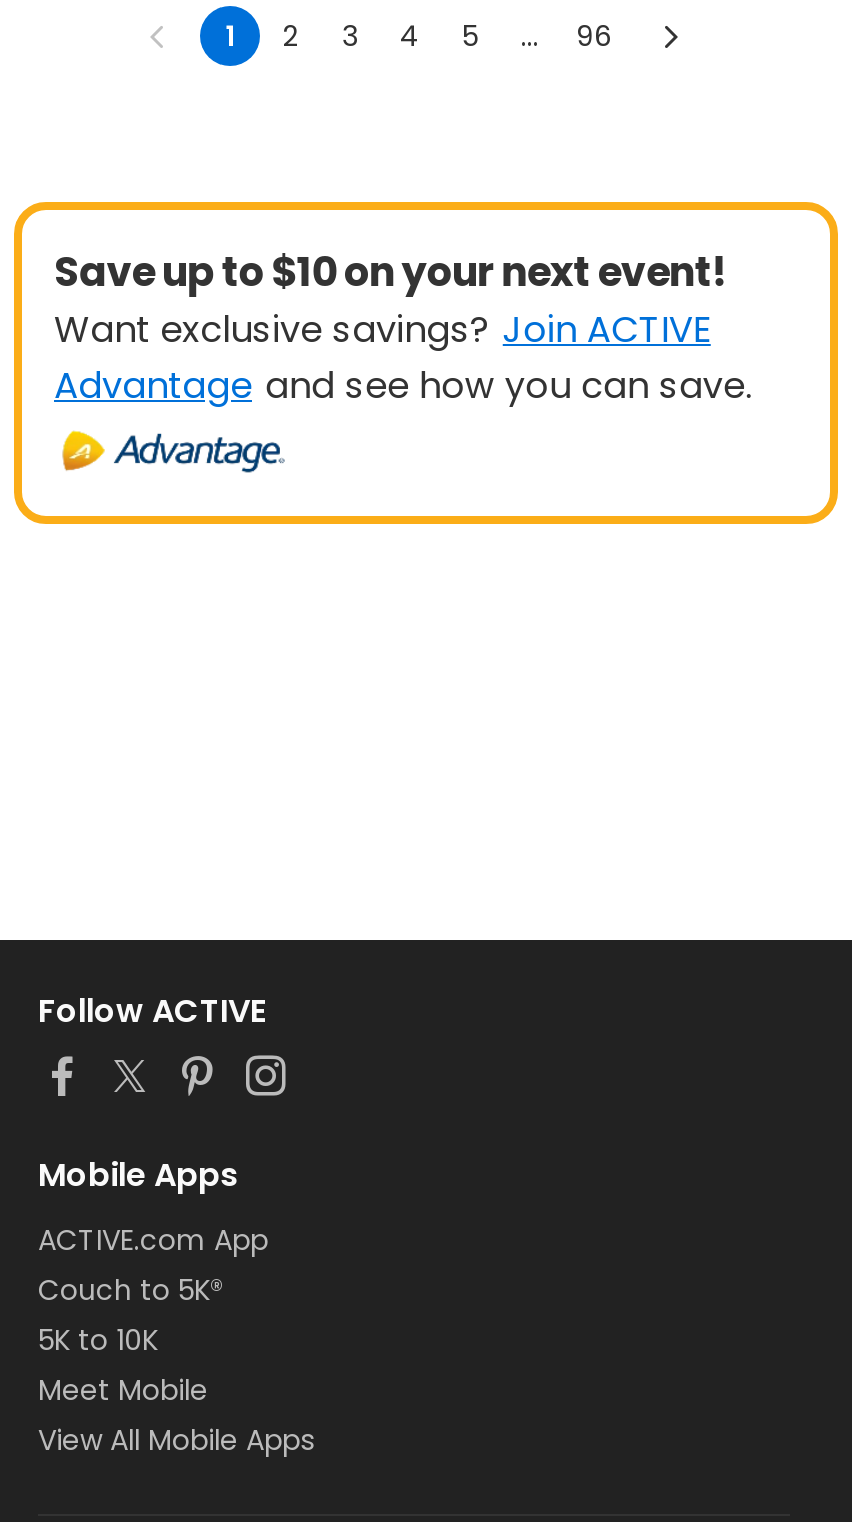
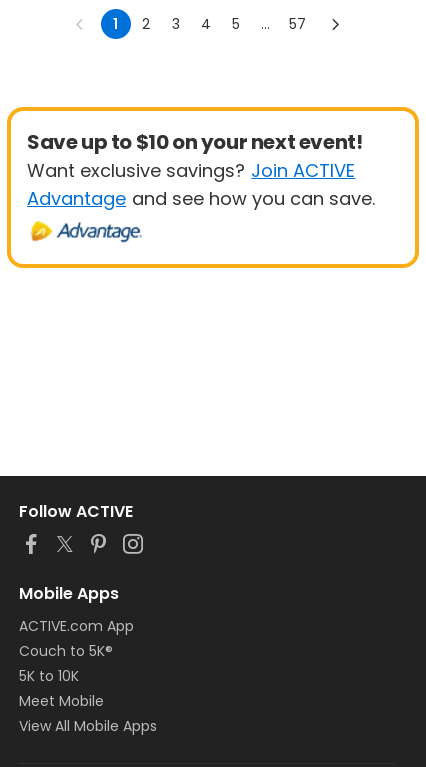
- 96
+ 57
